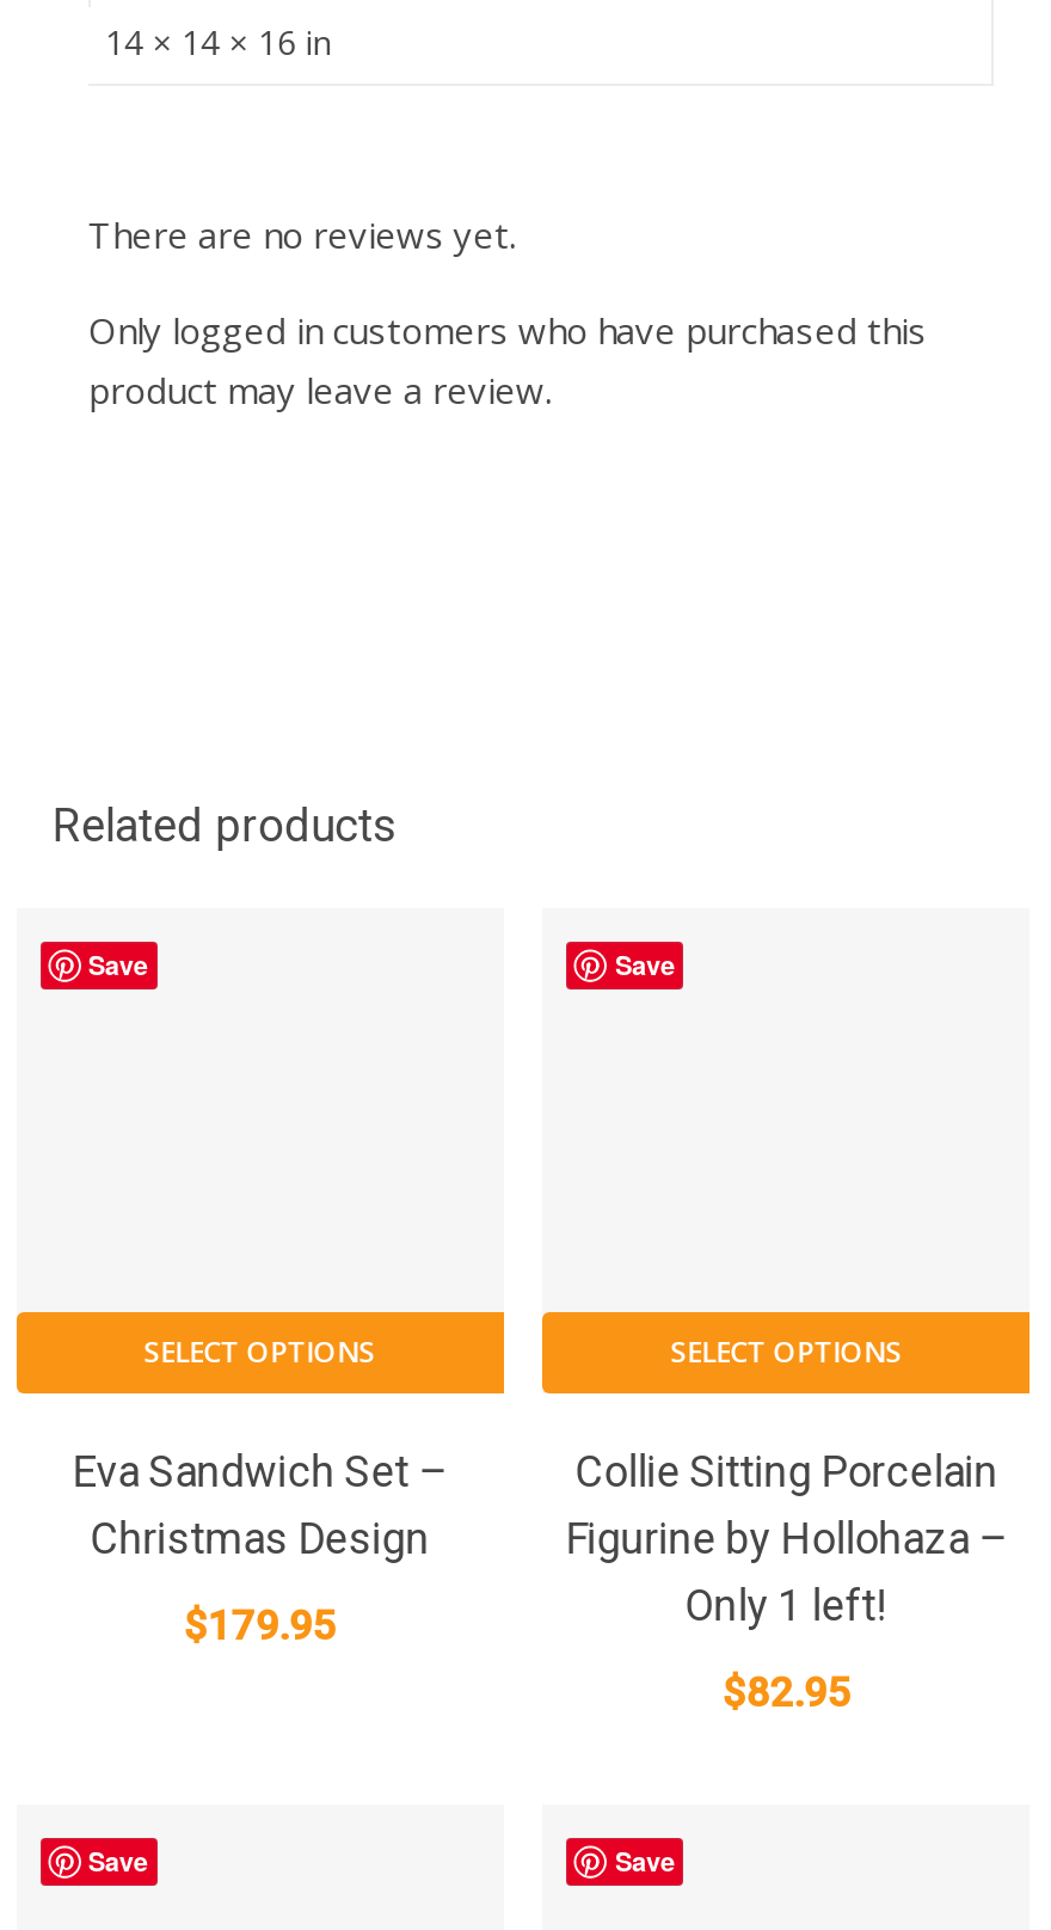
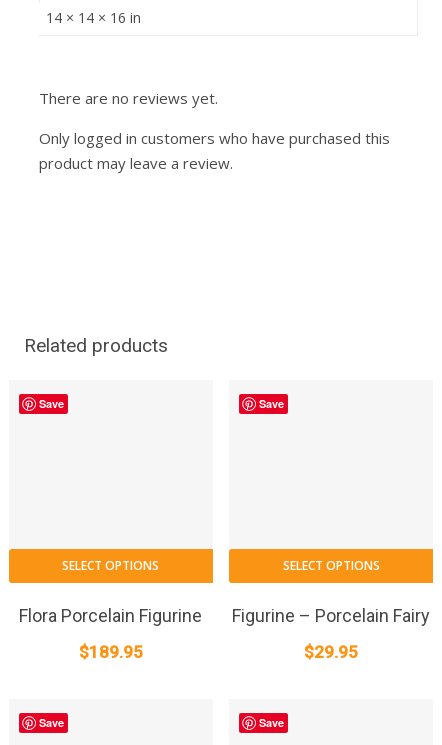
- Eva Sandwich Set –
- Christmas Design
+ Flora Porcelain Figurine

- Collie Sitting Porcelain
- Figurine by Hollohaza –
- Only 1 left!
+ Figurine – Porcelain Fairy

- $179.95
+ $189.95

- $82.95
+ $29.95
